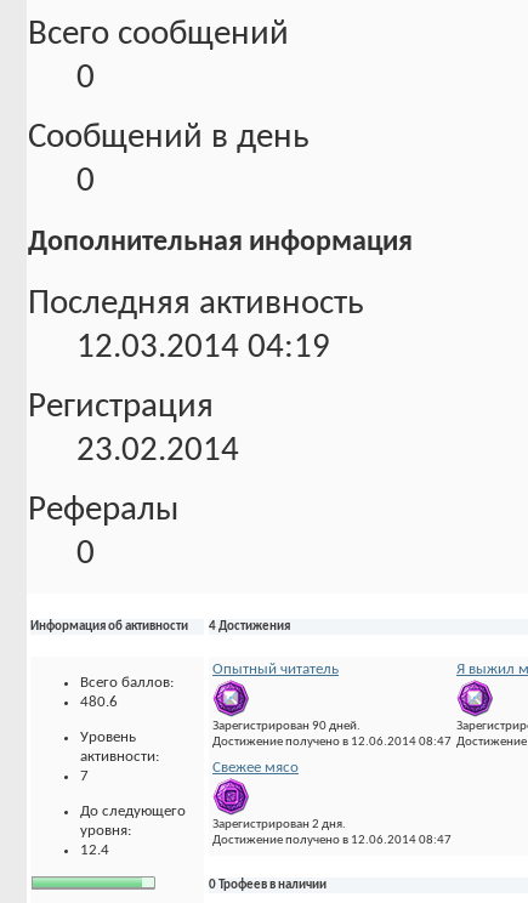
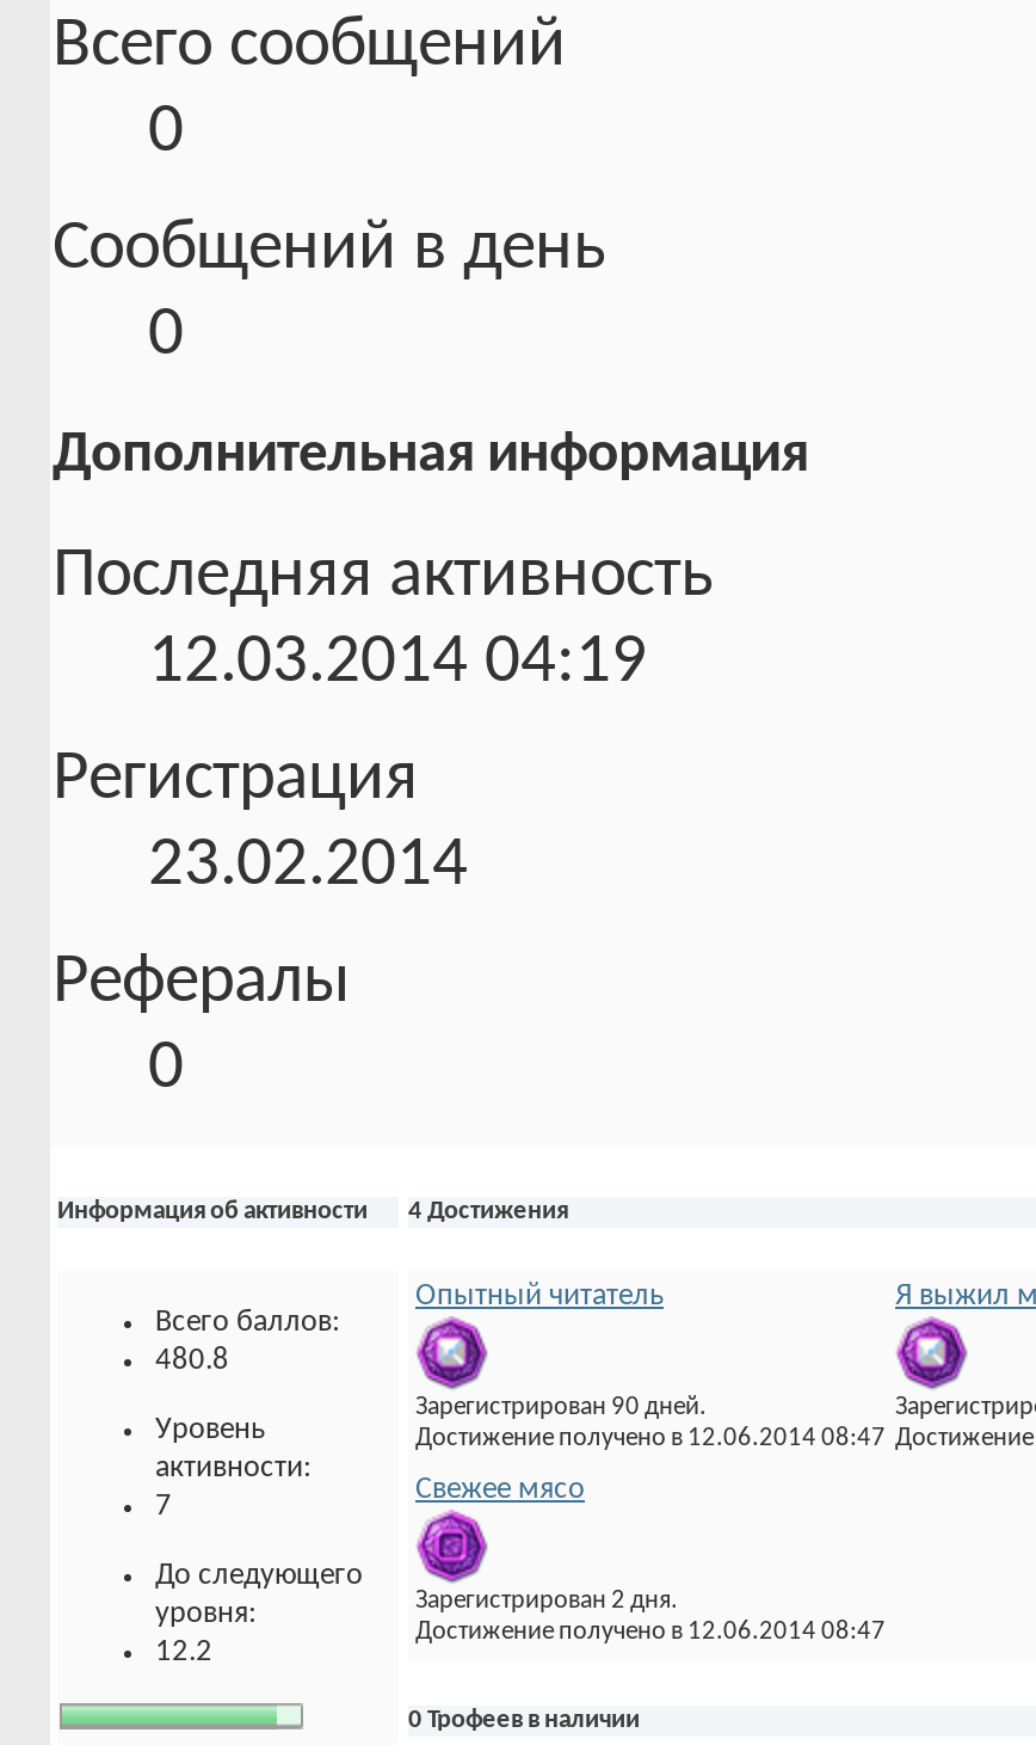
- 480.6
+ 480.8

- 12.4
+ 12.2
